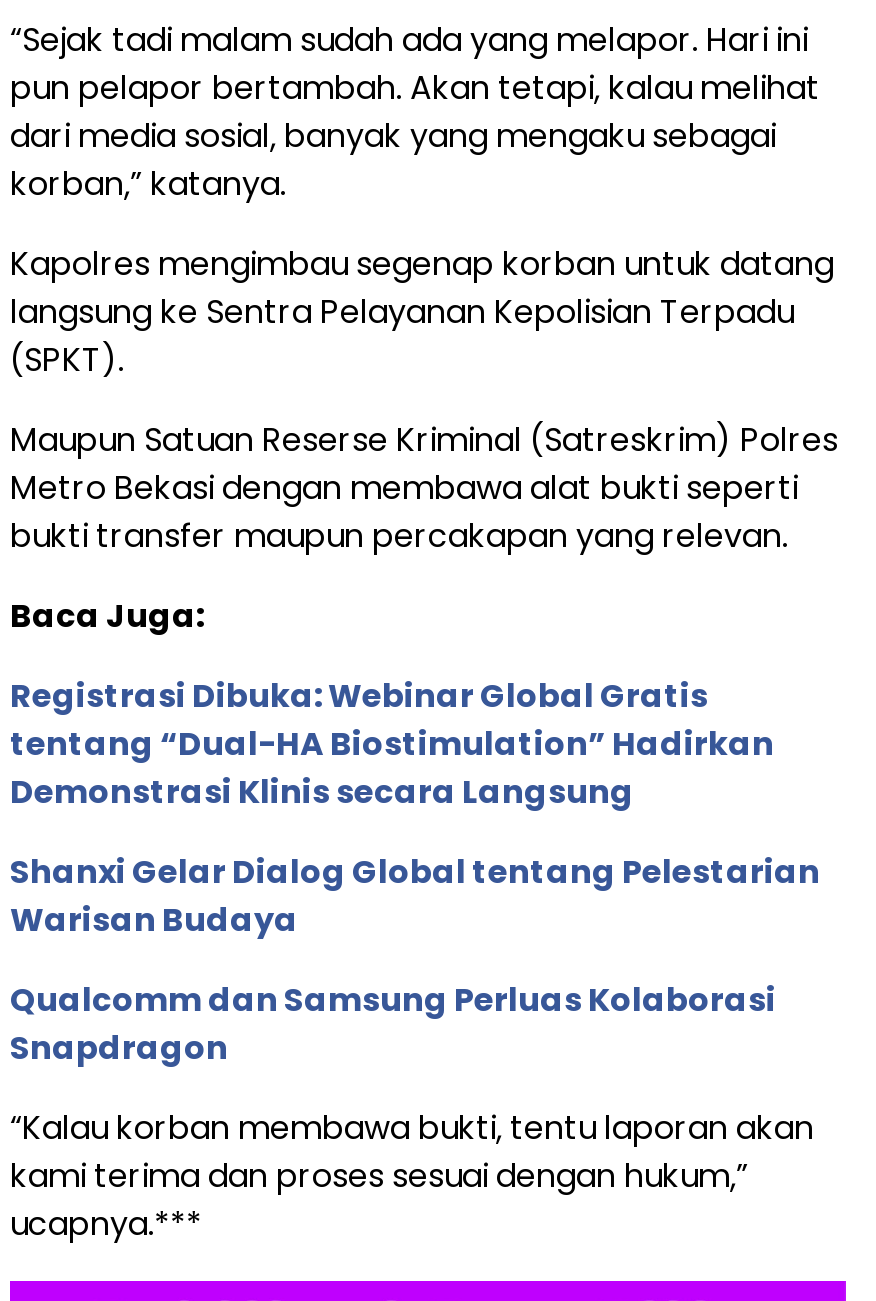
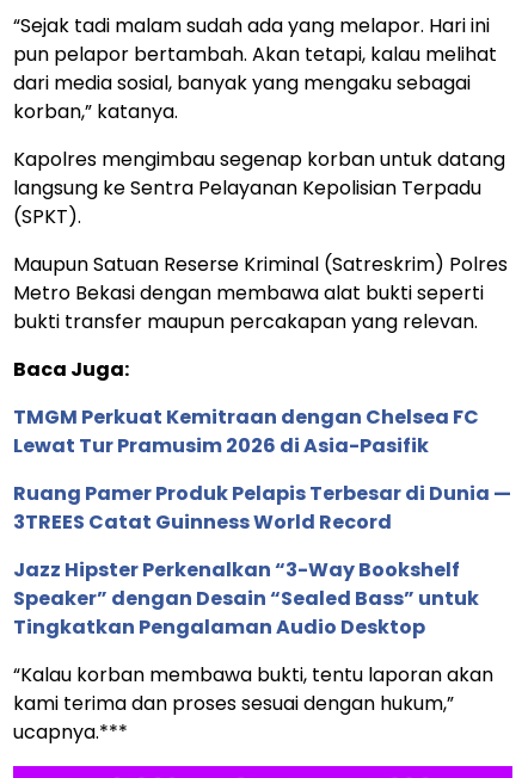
- Registrasi Dibuka: Webinar Global Gratis
- tentang “Dual-HA Biostimulation” Hadirkan
- Demonstrasi Klinis secara Langsung
+ TMGM Perkuat Kemitraan dengan Chelsea FC
+ Lewat Tur Pramusim 2026 di Asia-Pasifik

- Shanxi Gelar Dialog Global tentang Pelestarian
- Warisan Budaya
+ Ruang Pamer Produk Pelapis Terbesar di Dunia —
+ 3TREES Catat Guinness World Record

- Qualcomm dan Samsung Perluas Kolaborasi
- Snapdragon
+ Jazz Hipster Perkenalkan “3-Way Bookshelf
+ Speaker” dengan Desain “Sealed Bass” untuk
+ Tingkatkan Pengalaman Audio Desktop
